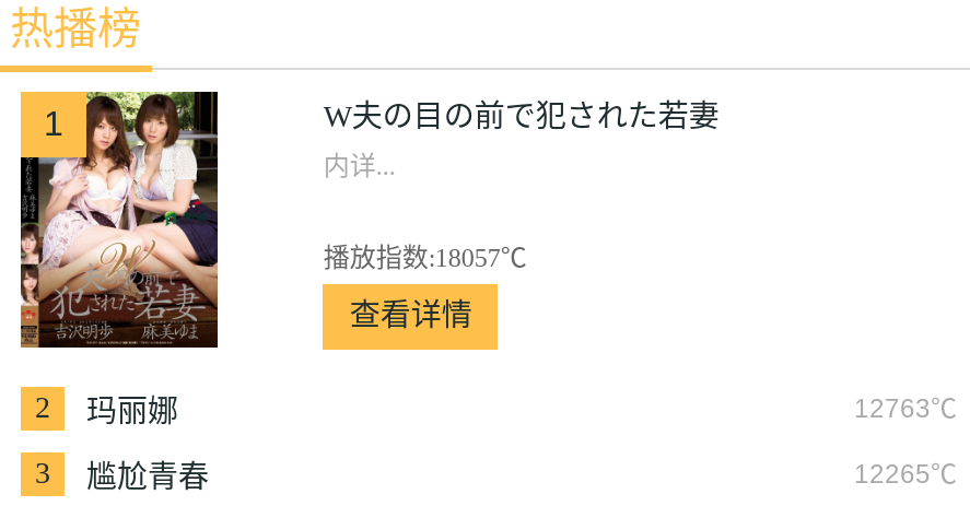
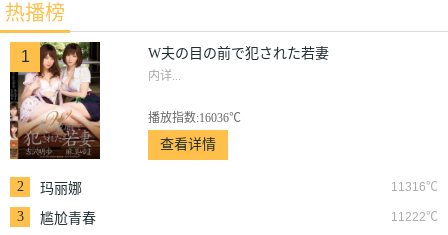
- 播放指数:18057℃
+ 播放指数:16036℃

- 12763℃
+ 11316℃

- 12265℃
+ 11222℃
